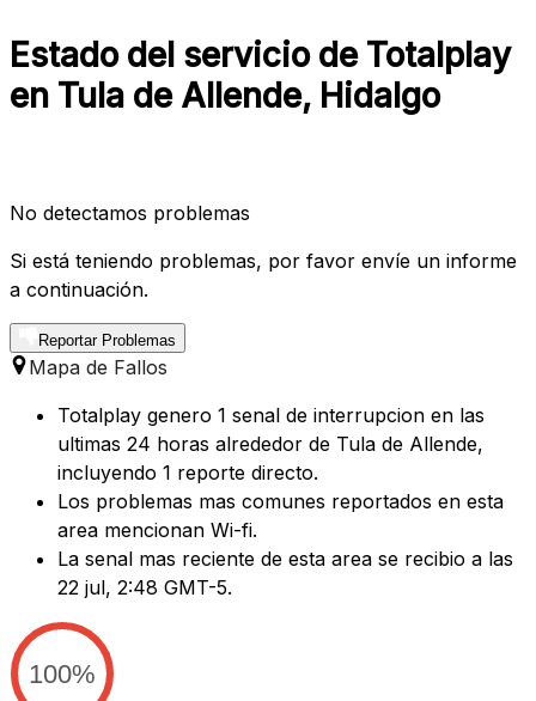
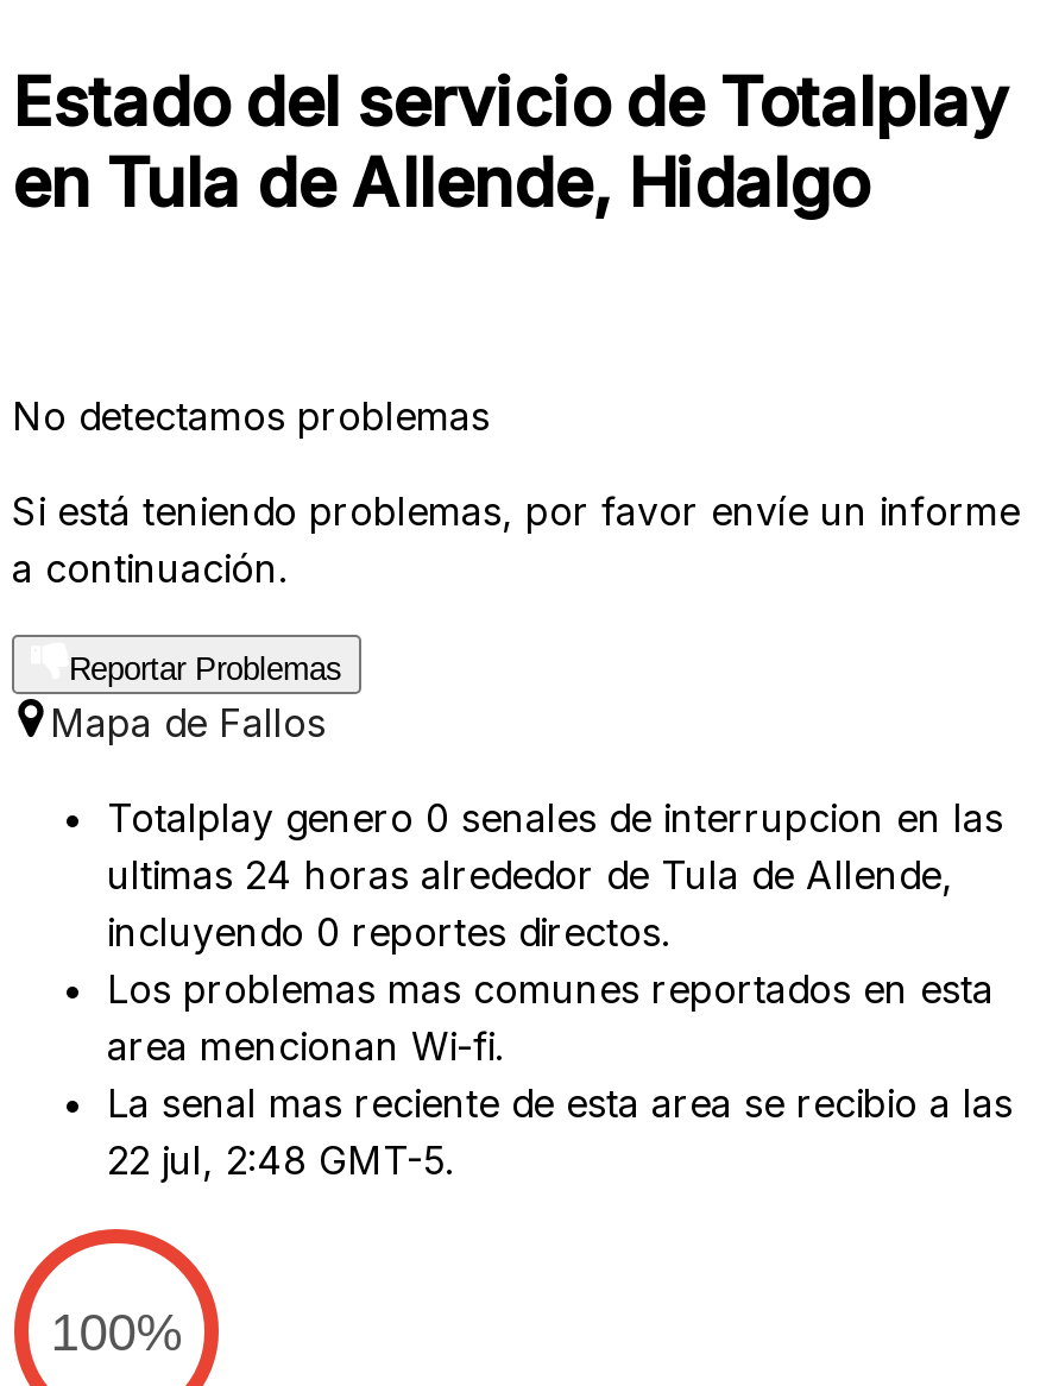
- Totalplay genero 1 senal de interrupcion en las
+ Totalplay genero 0 senales de interrupcion en las

- incluyendo 1 reporte directo.
+ incluyendo 0 reportes directos.
